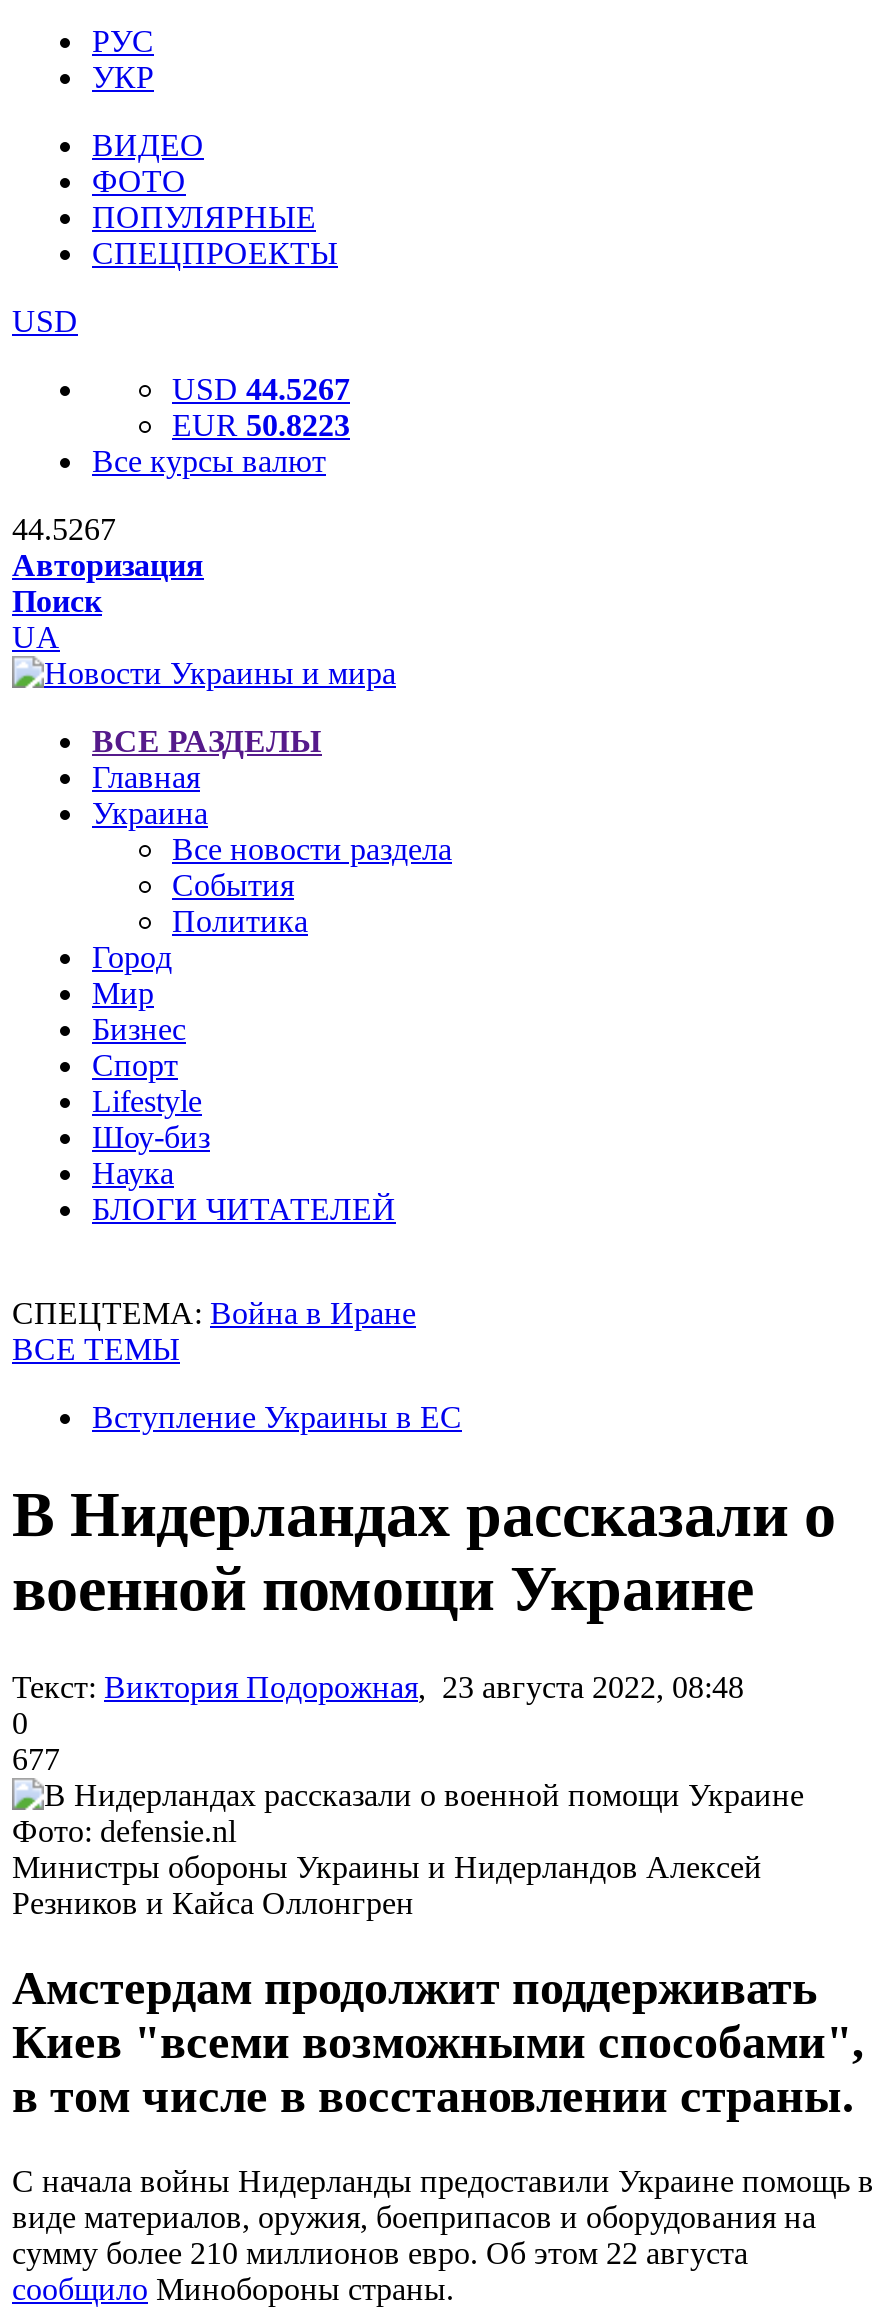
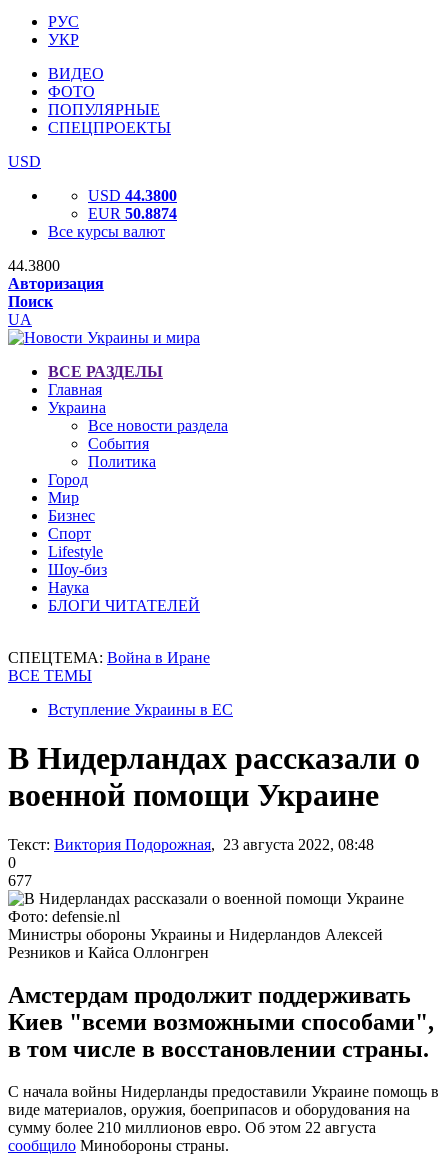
- USD 44.5267
+ USD 44.3800

- EUR 50.8223
+ EUR 50.8874

- 44.5267
+ 44.3800
